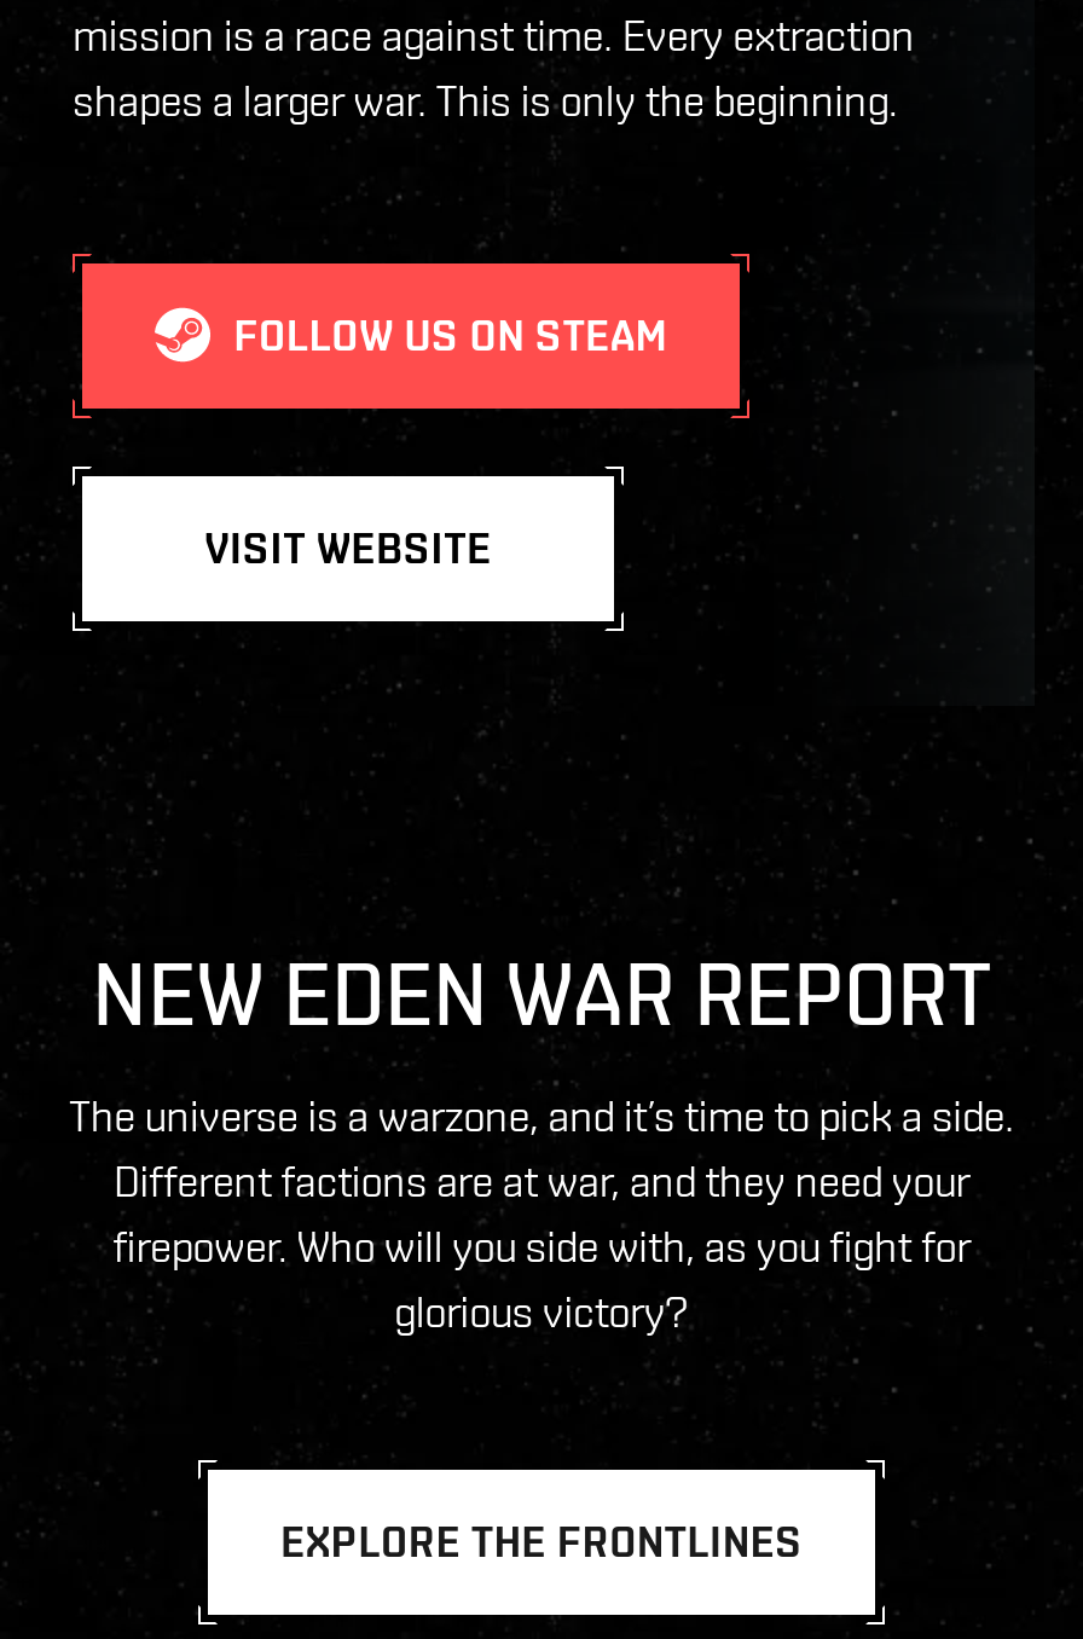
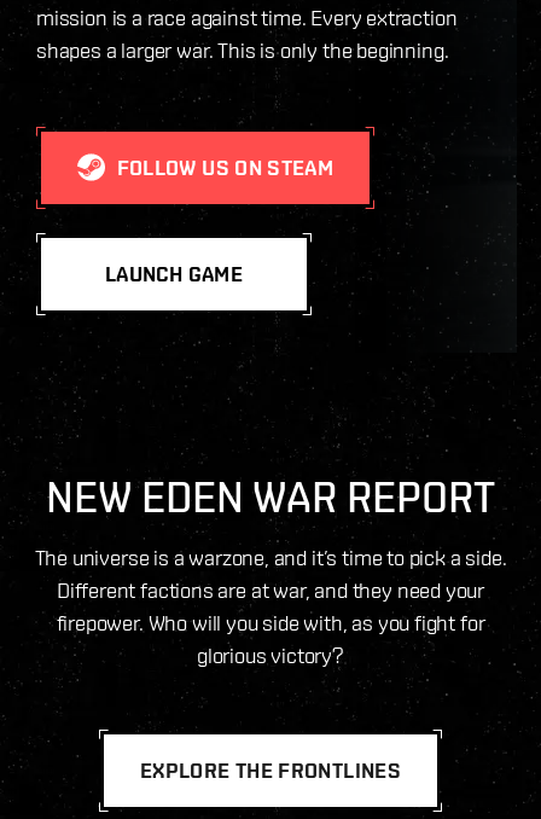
- VISIT WEBSITE
+ LAUNCH GAME
